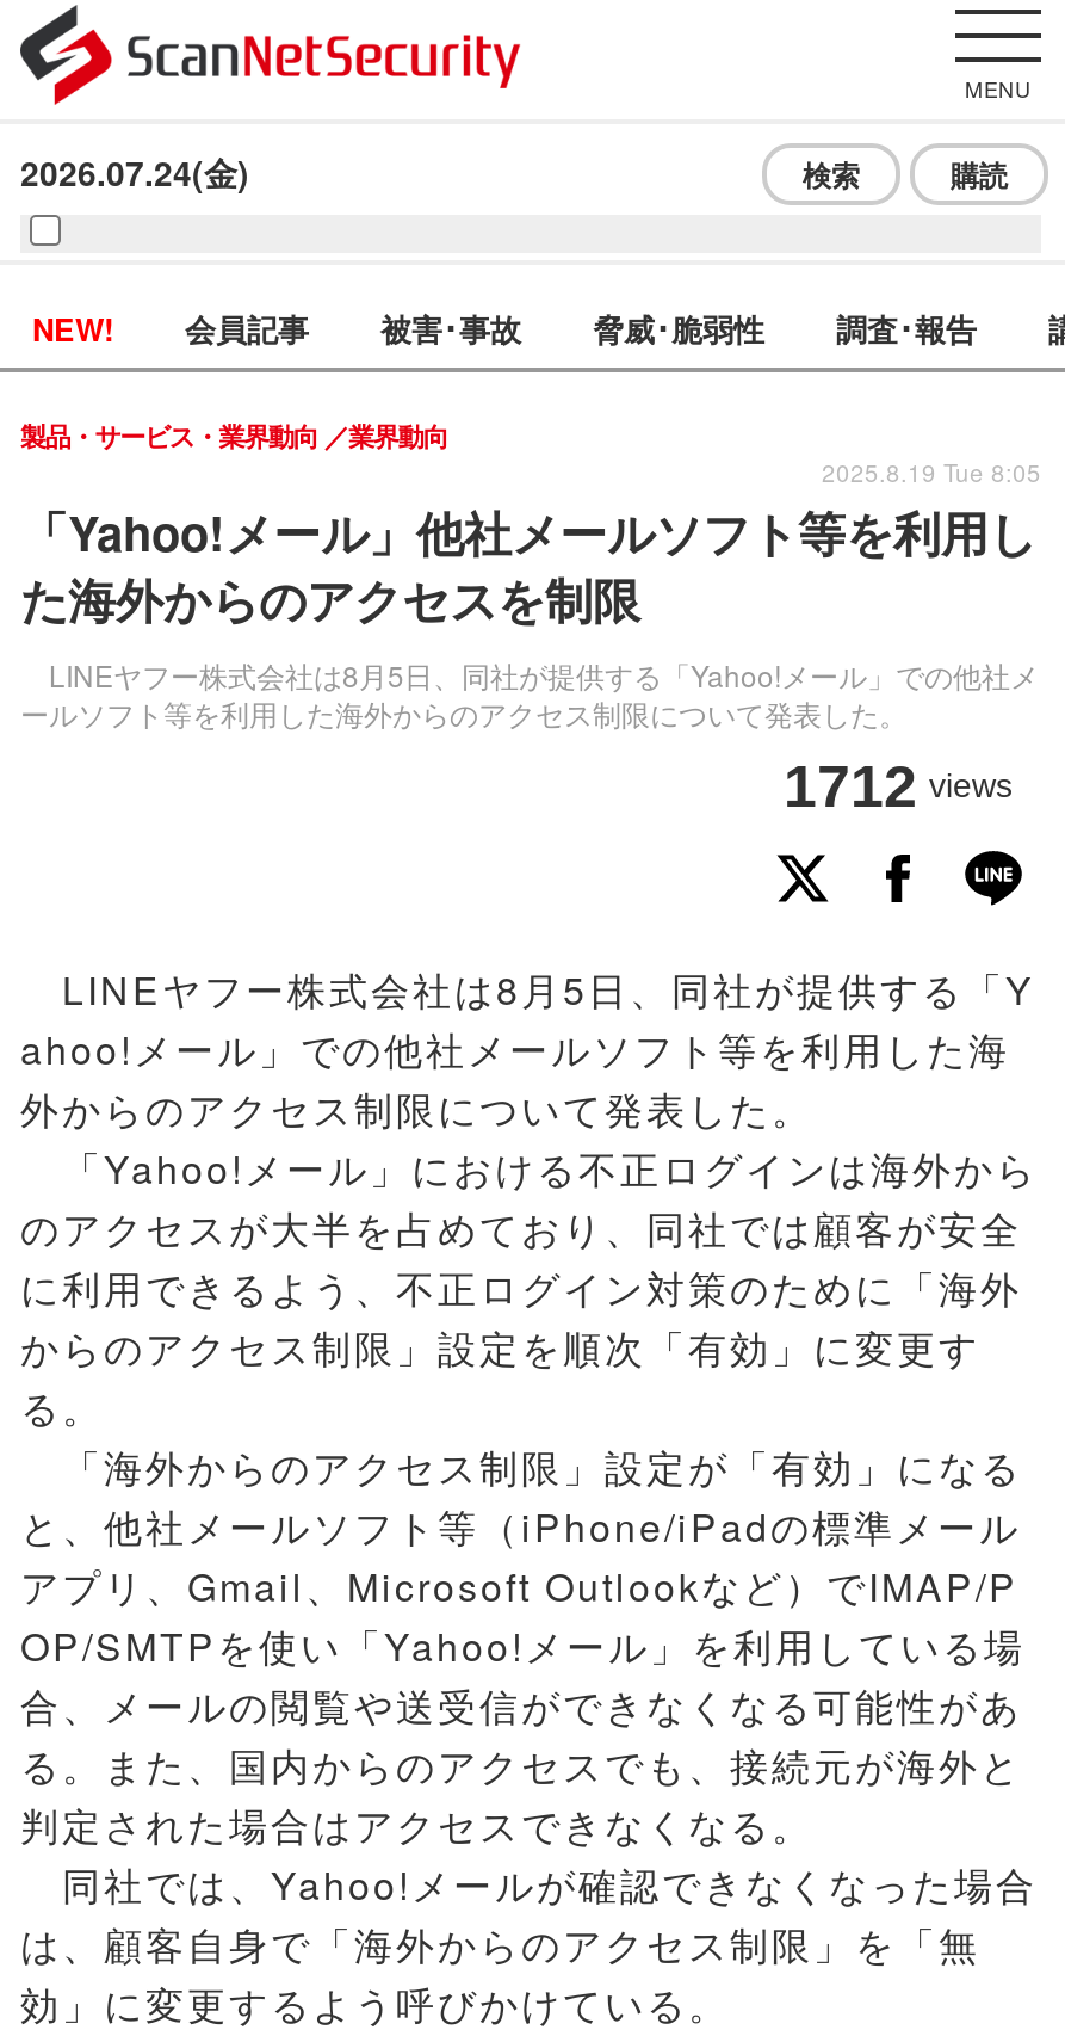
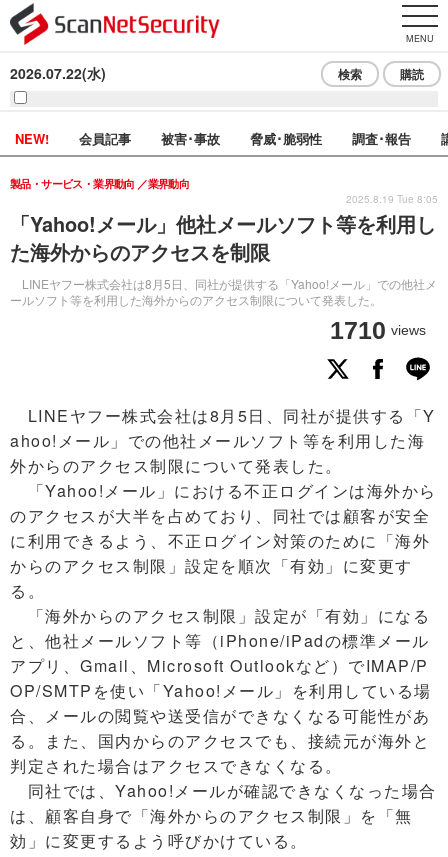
- 2026.07.24(金)
+ 2026.07.22(水)

- 1712 views
+ 1710 views
